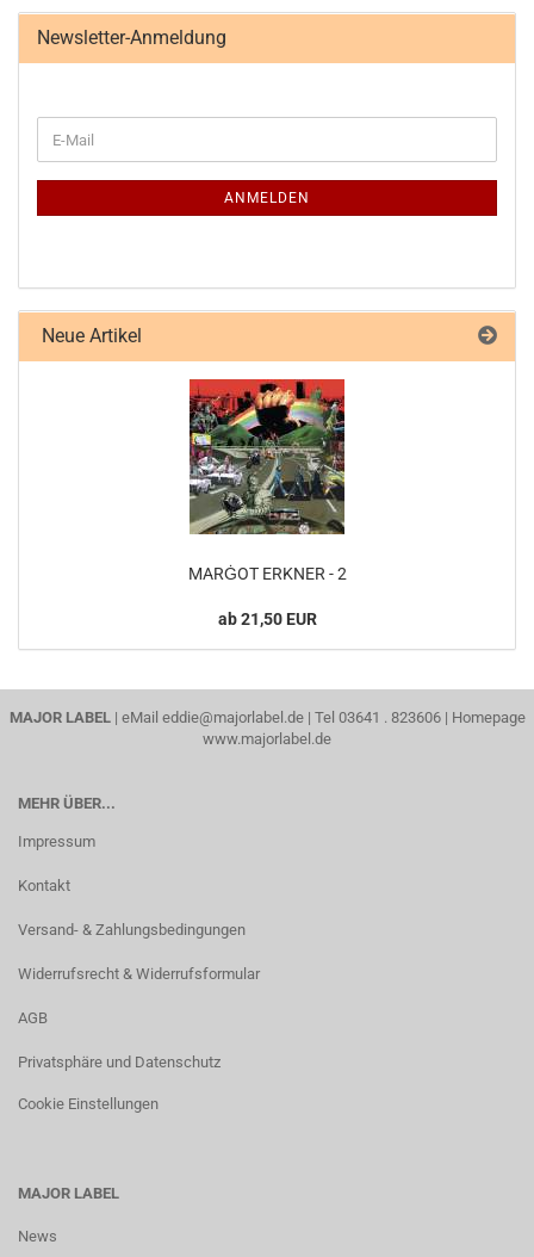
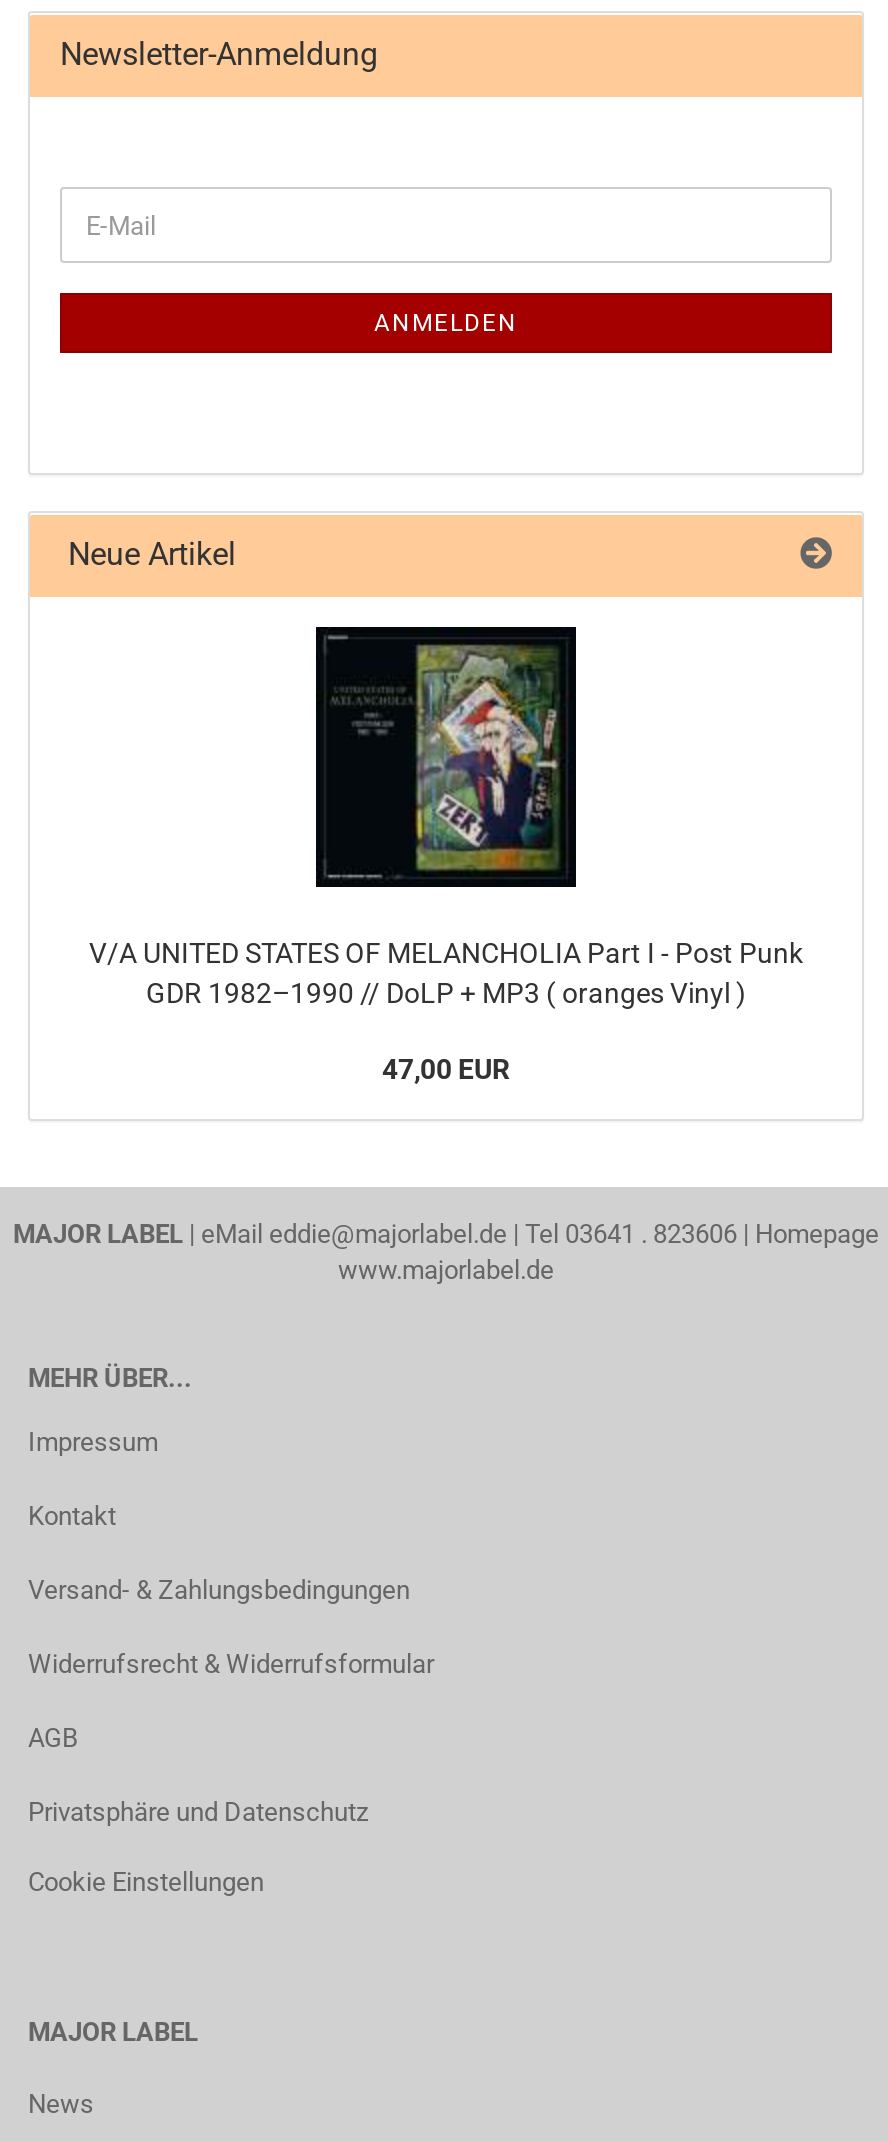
- [image]
- MARĠOT ERKNER - 2
+ [image]
+ V/A UNITED STATES OF MELANCHOLIA Part I - Post Punk
+ GDR 1982–1990 // DoLP + MP3 ( oranges Vinyl )

- ab 21,50 EUR
+ 47,00 EUR
